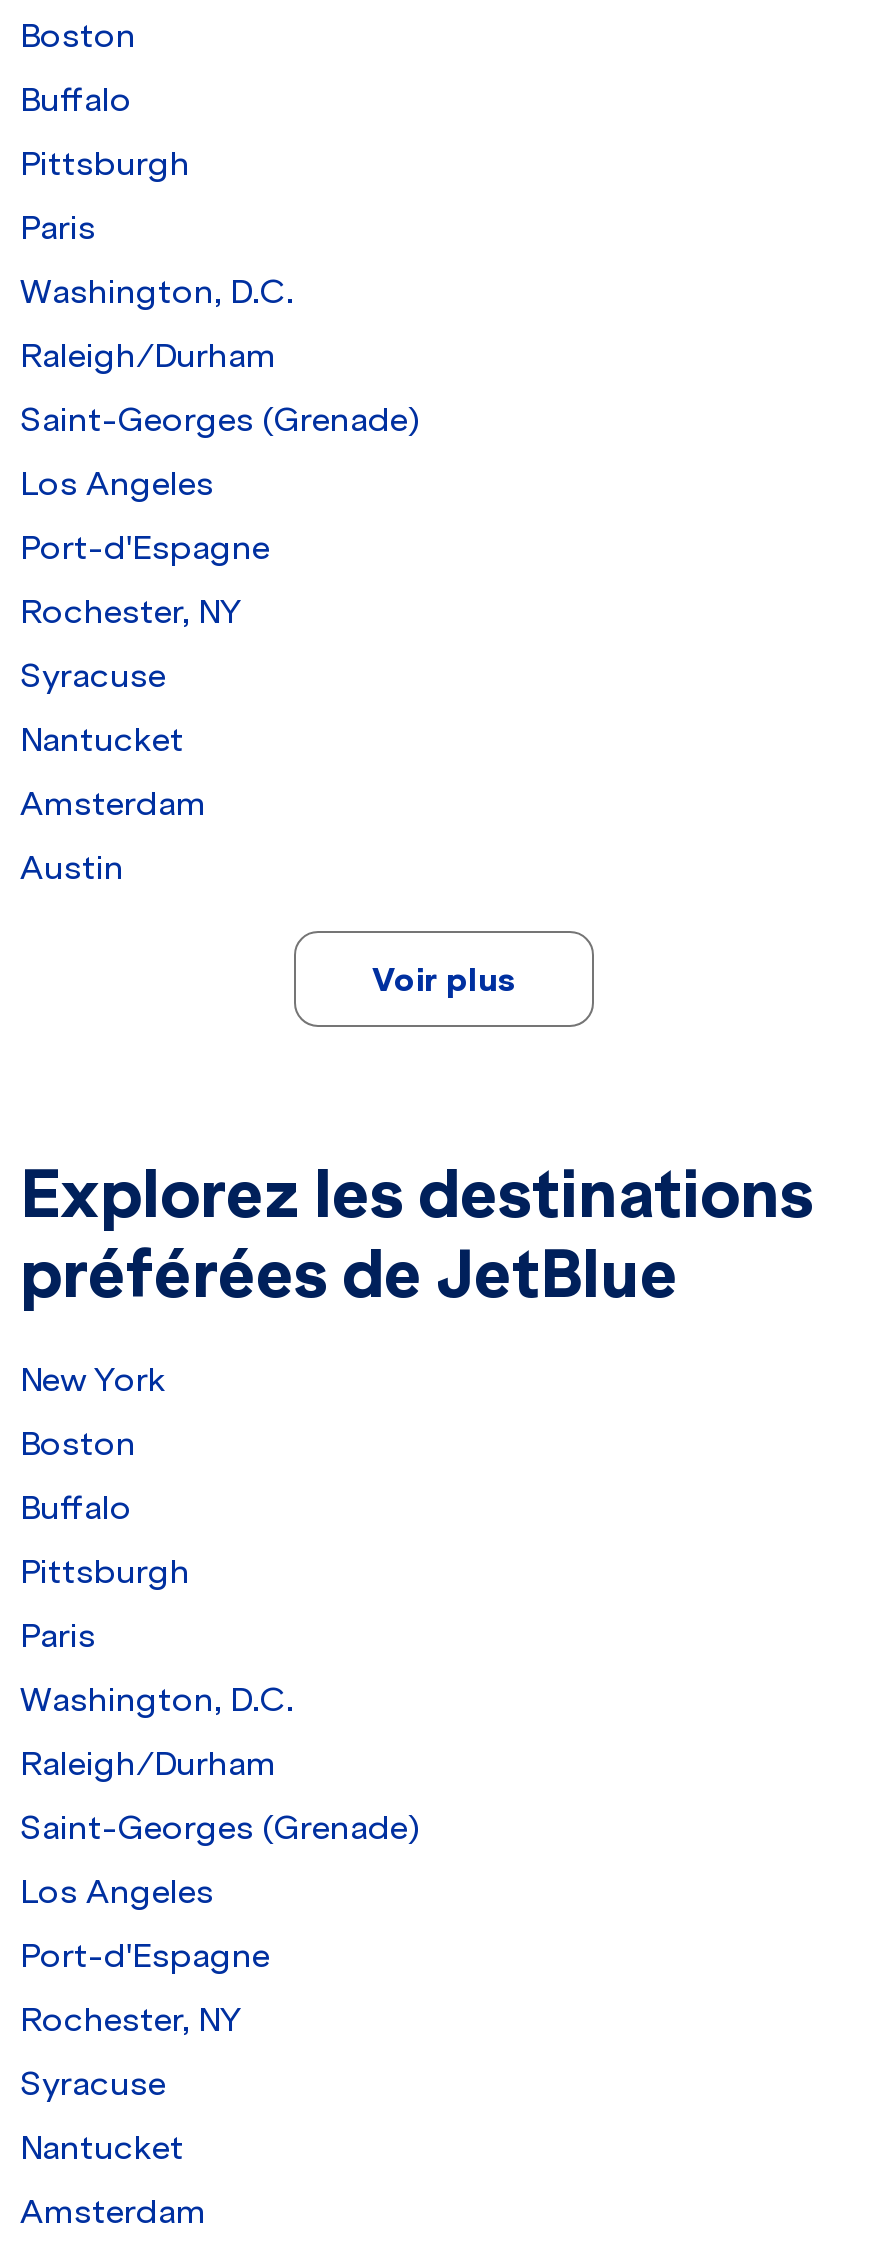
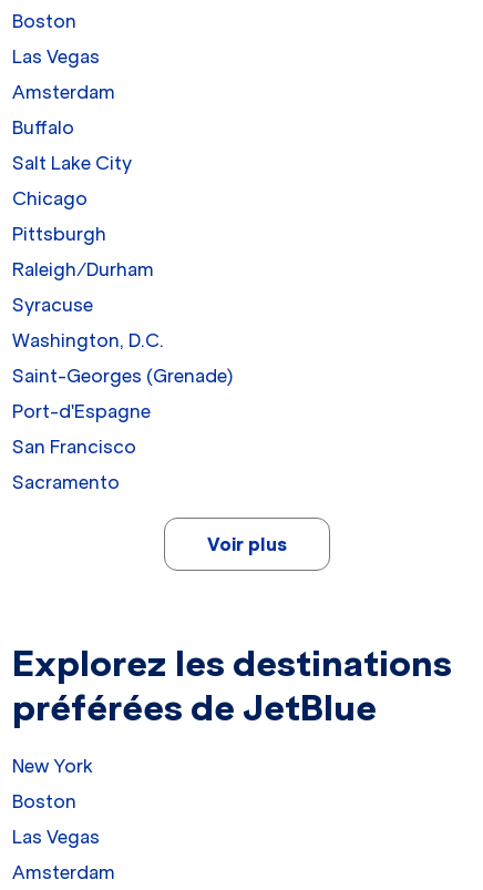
- Buffalo
- Pittsburgh
- Paris
- Washington, D.C.
- Raleigh/Durham
- Saint-Georges (Grenade)
- Los Angeles
- Port-d'Espagne
- Rochester, NY
- Syracuse
- Nantucket
+ Las Vegas

- Austin
+ Buffalo
+ Salt Lake City
+ Chicago
+ Pittsburgh
+ Raleigh/Durham
+ Syracuse
+ Washington, D.C.
+ Saint-Georges (Grenade)
+ Port-d'Espagne
+ San Francisco
+ Sacramento

- Buffalo
- Pittsburgh
- Paris
- Washington, D.C.
- Raleigh/Durham
- Saint-Georges (Grenade)
- Los Angeles
- Port-d'Espagne
- Rochester, NY
- Syracuse
- Nantucket
+ Las Vegas
